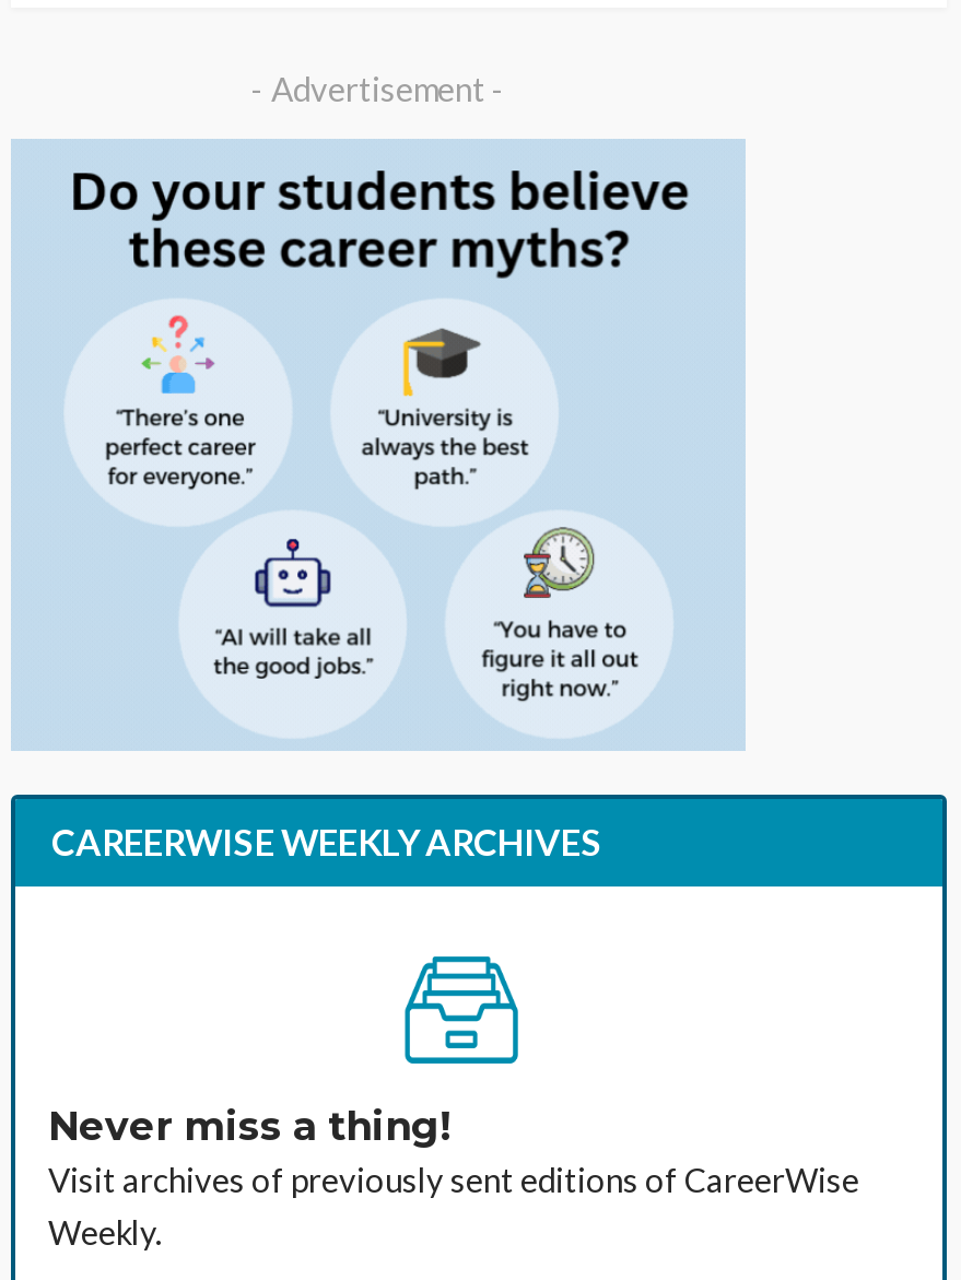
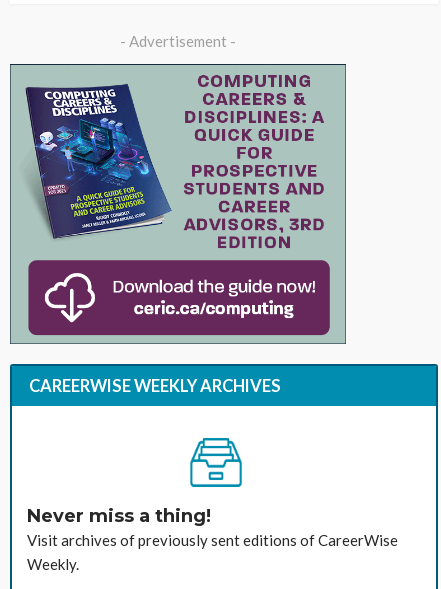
- [image]
+ [image]
